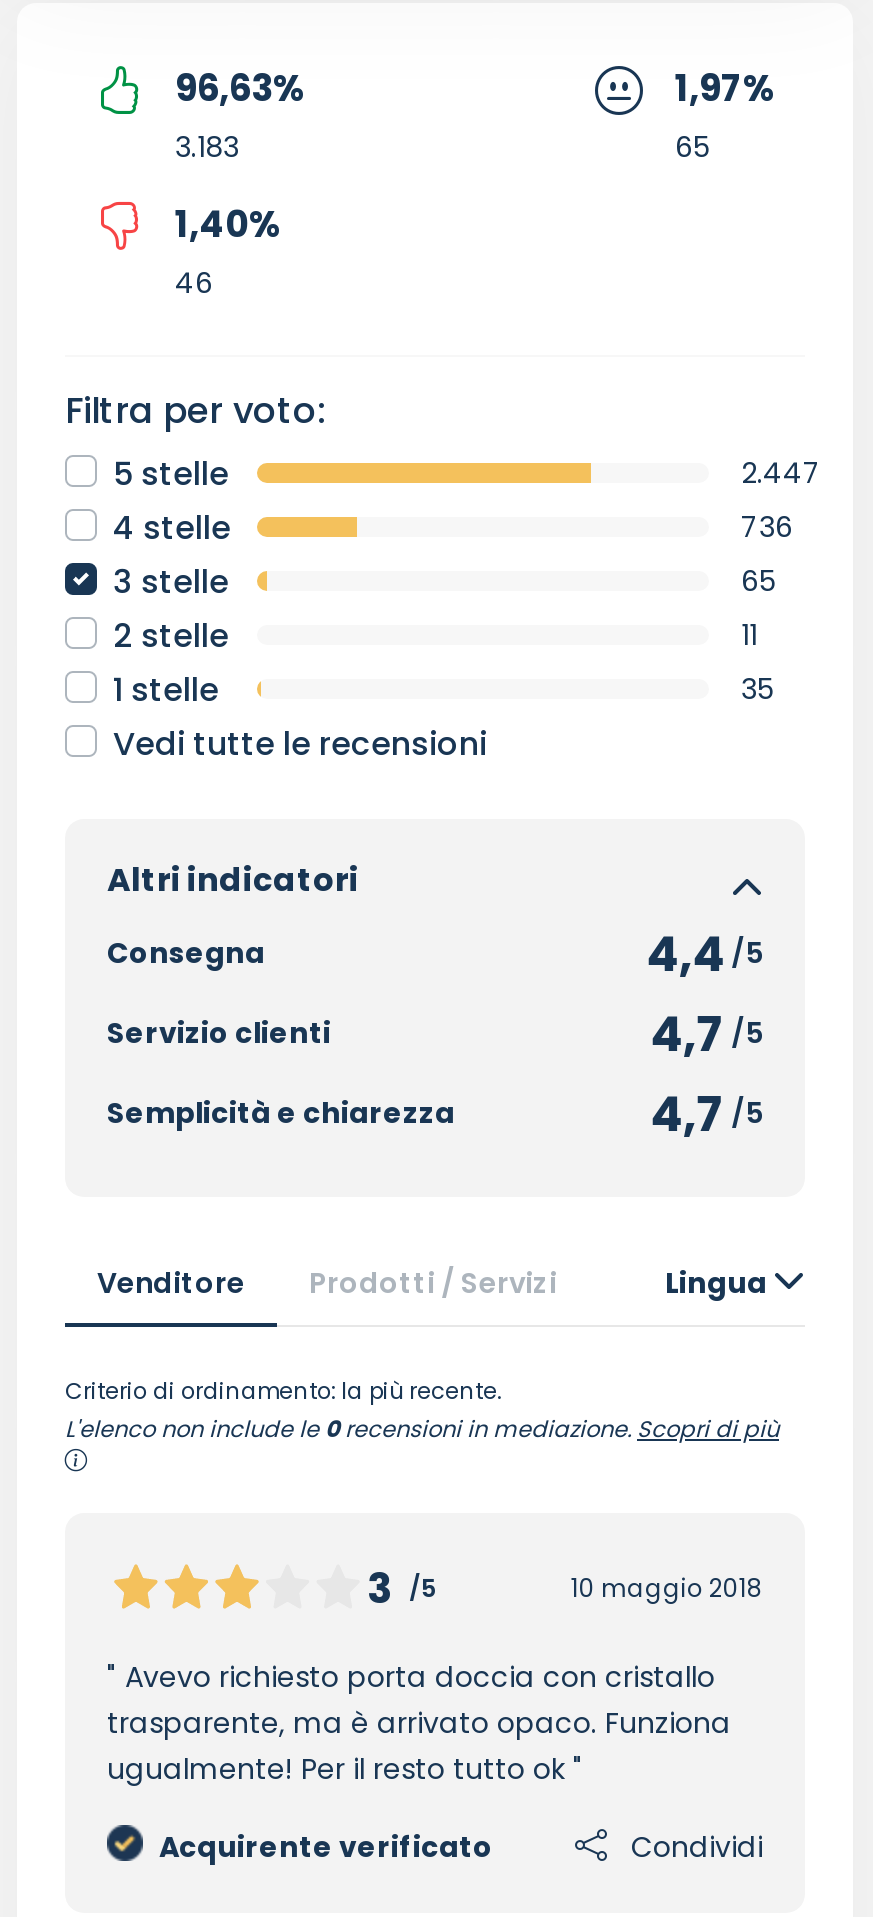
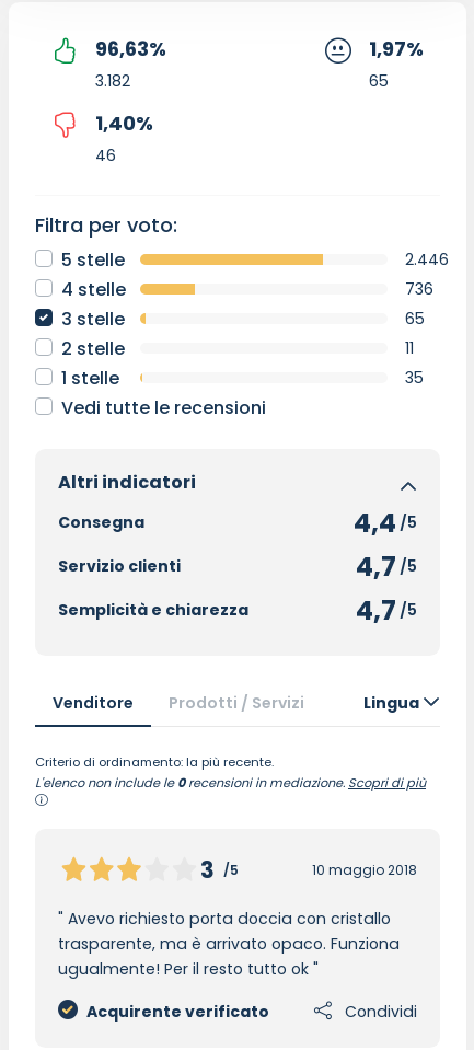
- 3.183
+ 3.182

- 2.447
+ 2.446
